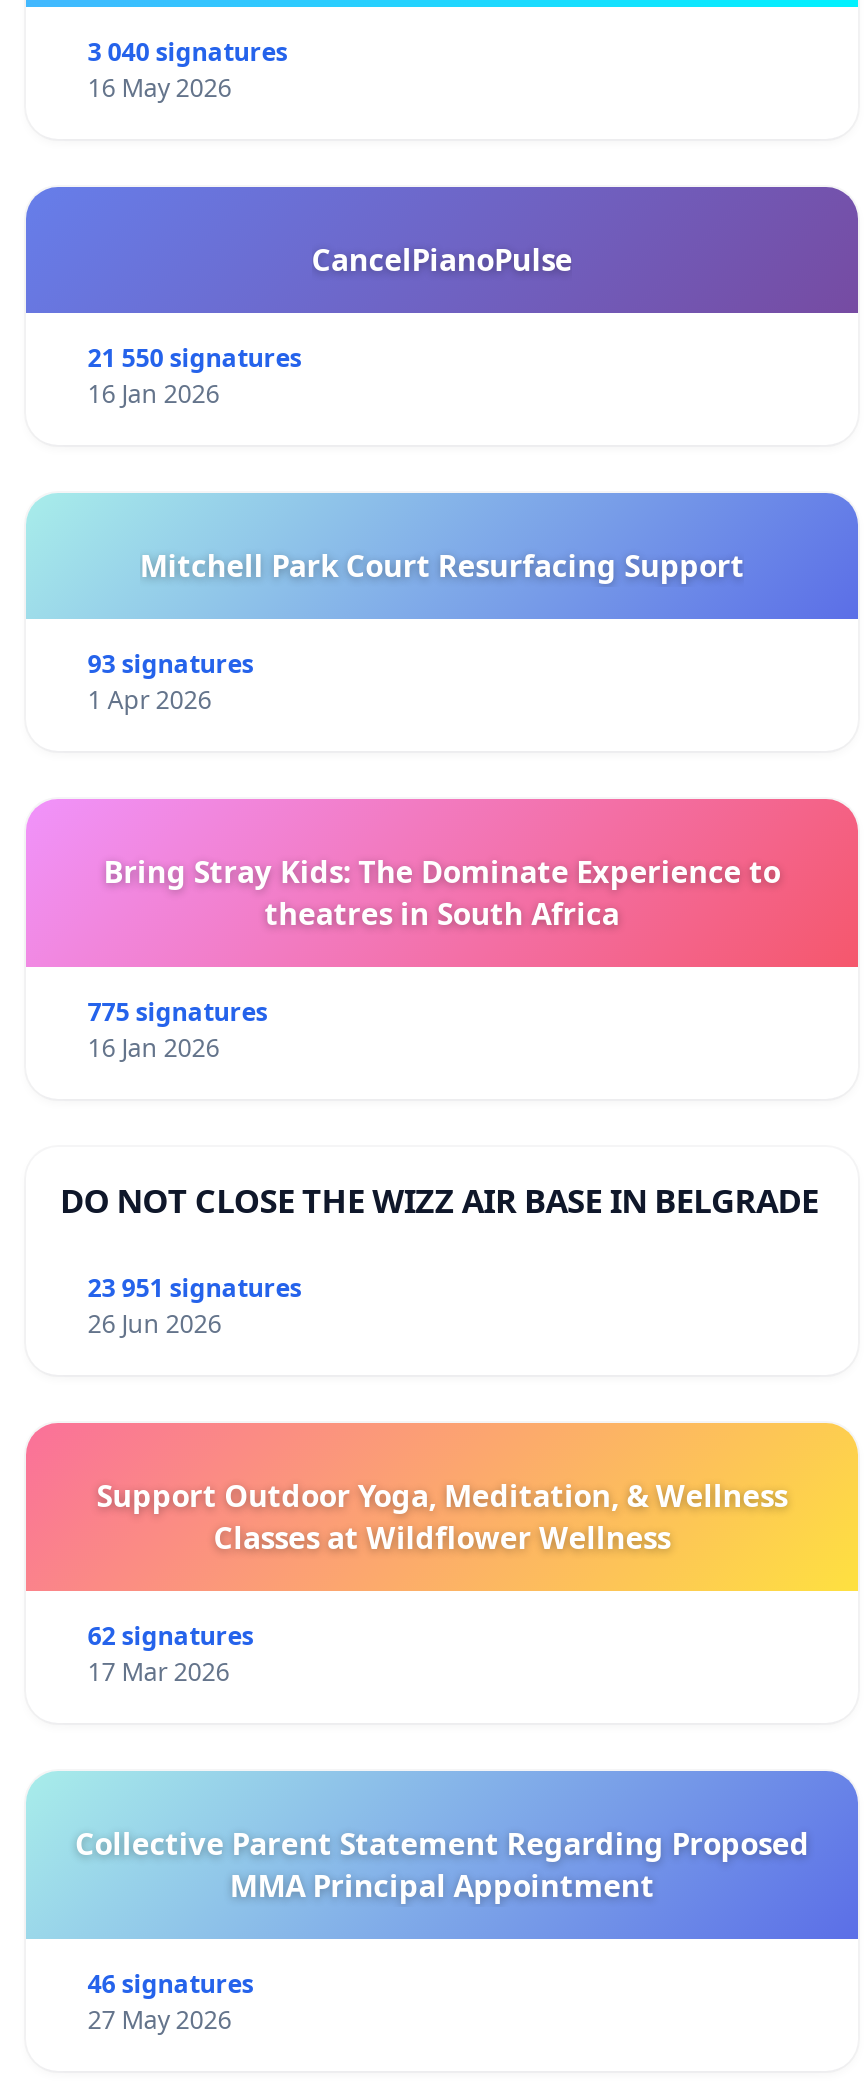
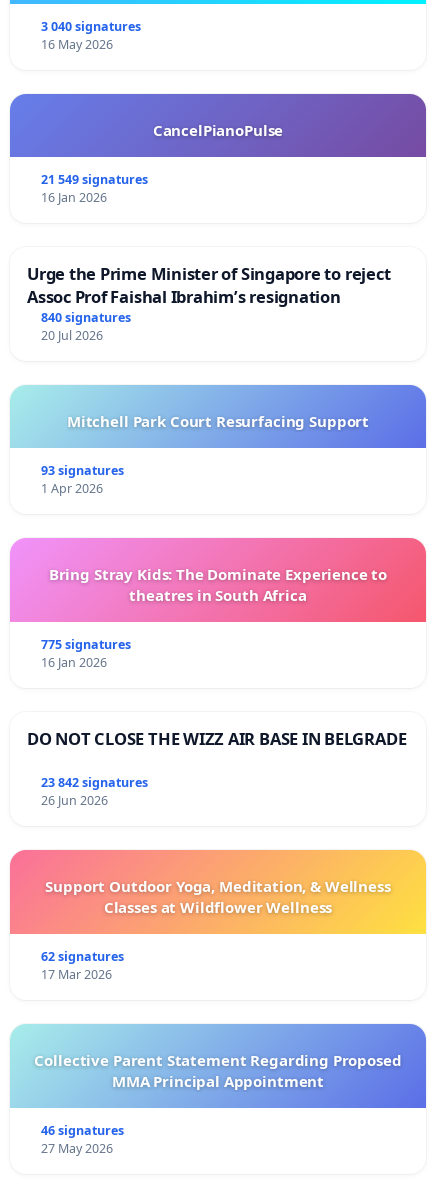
- 21 550 signatures
+ 21 549 signatures

+ Urge the Prime Minister of Singapore to reject
+ Assoc Prof Faishal Ibrahim’s resignation
+ 840 signatures
+ 20 Jul 2026

- 23 951 signatures
+ 23 842 signatures
